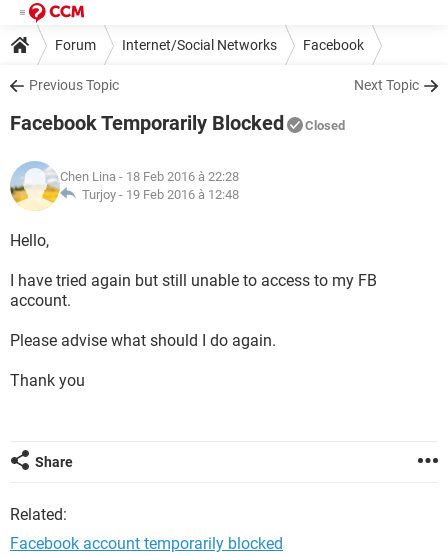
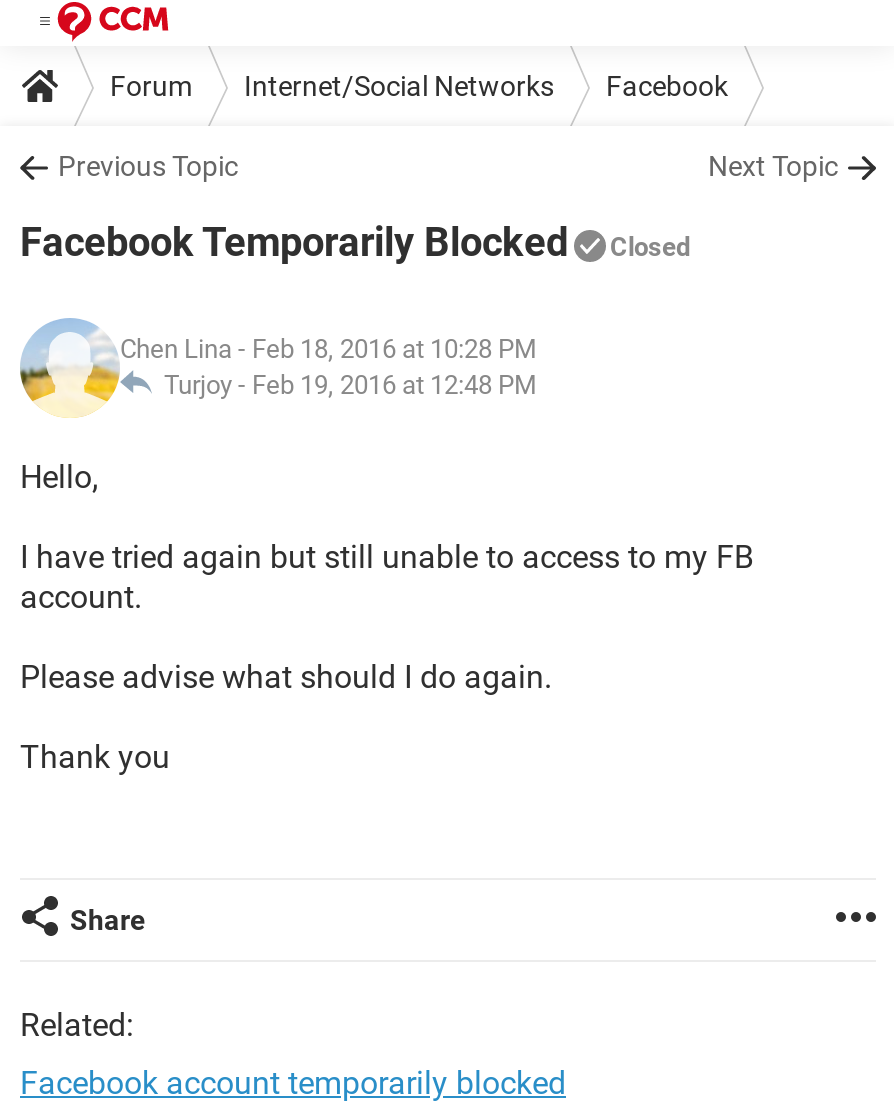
- Chen Lina - 18 Feb 2016 à 22:28
- Turjoy - 19 Feb 2016 à 12:48
+ Chen Lina - Feb 18, 2016 at 10:28 PM
+ Turjoy - Feb 19, 2016 at 12:48 PM
